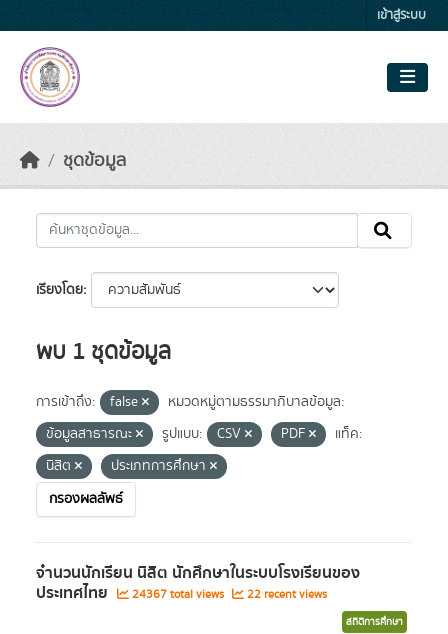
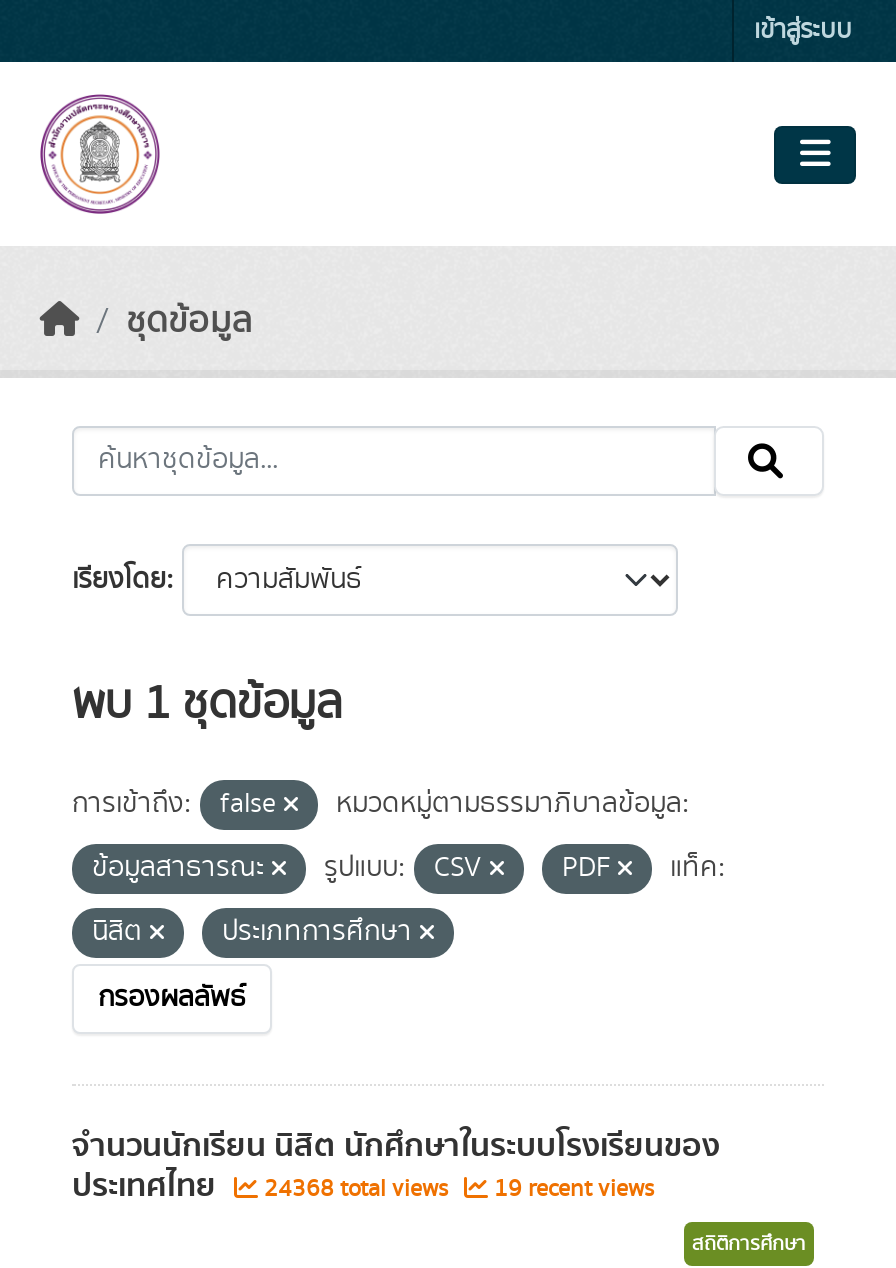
- 24367 total views
+ 24368 total views

- 22 recent views
+ 19 recent views
